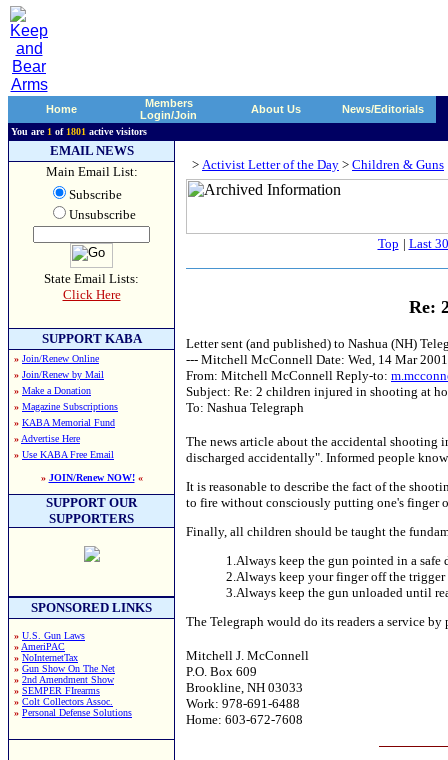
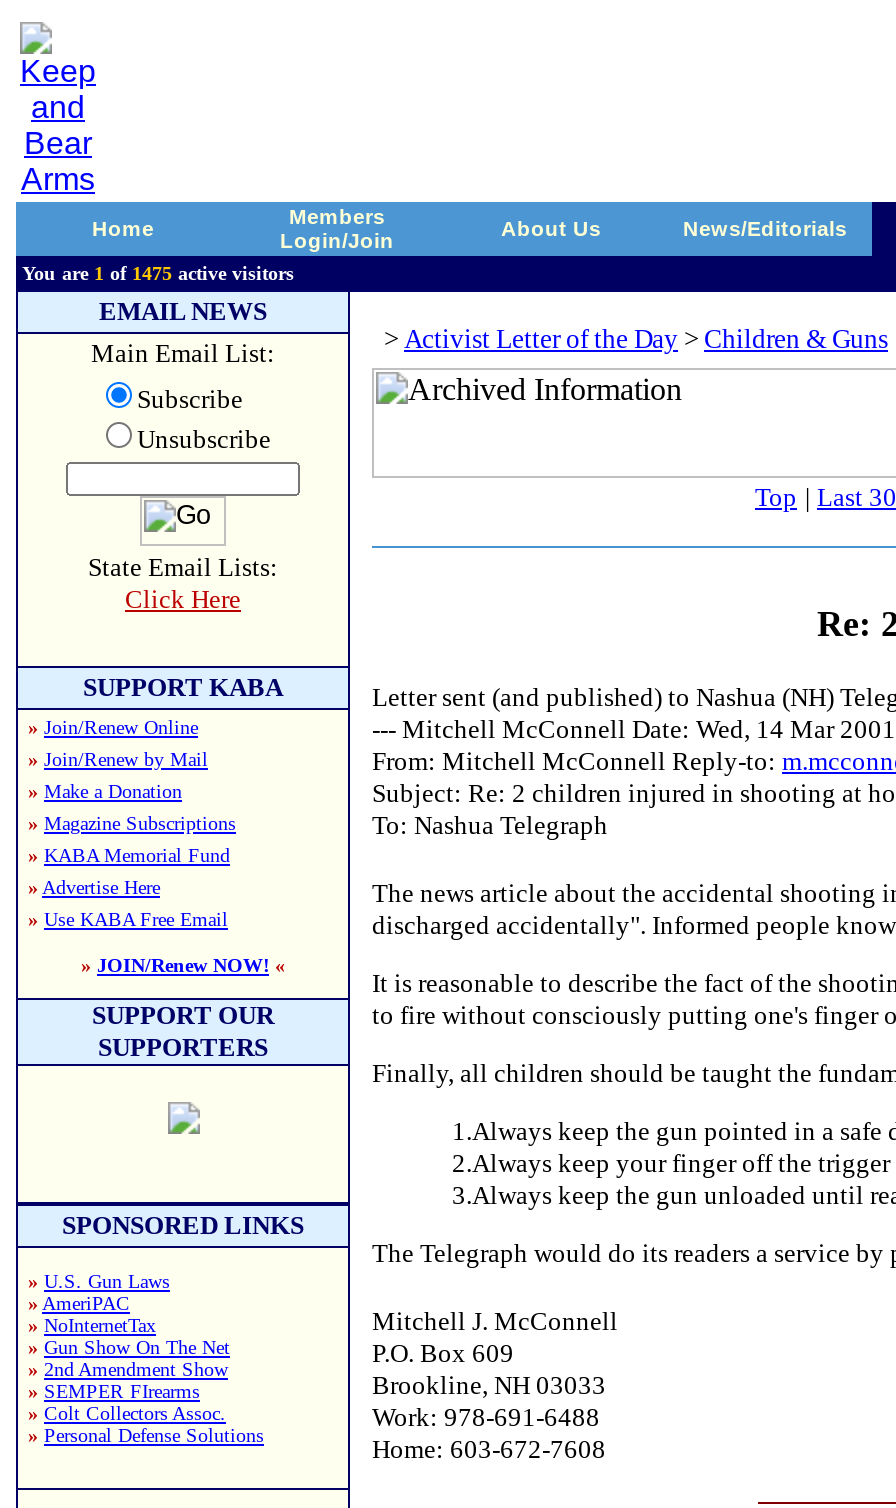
- You are 1 of 1801 active visitors
+ You are 1 of 1475 active visitors
